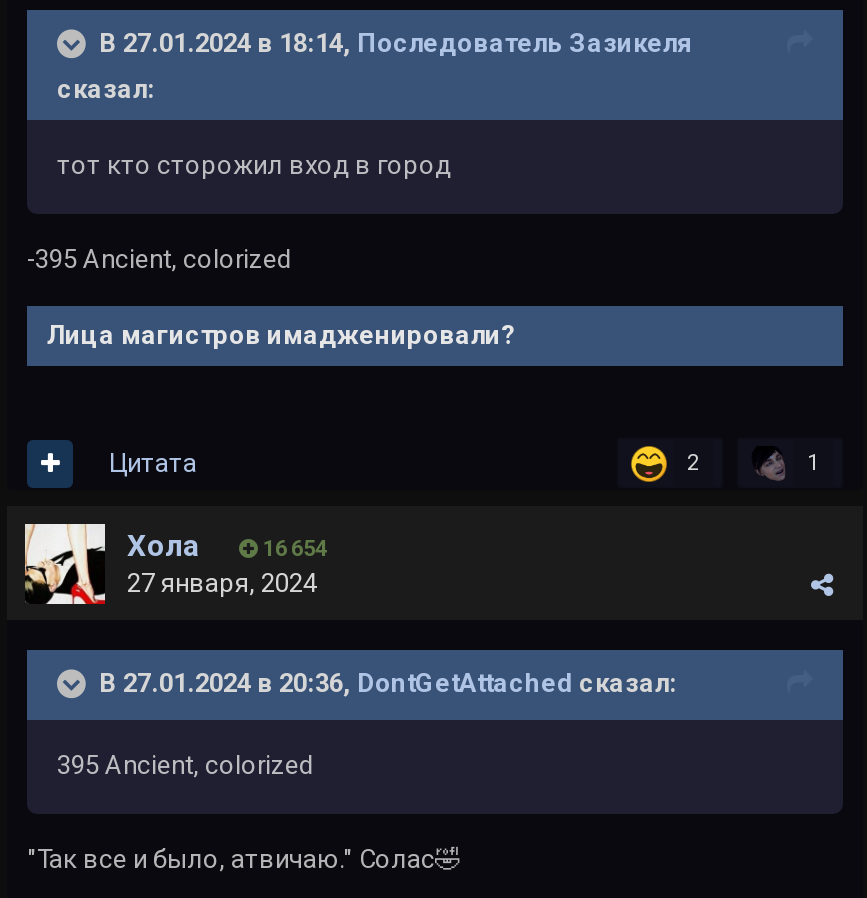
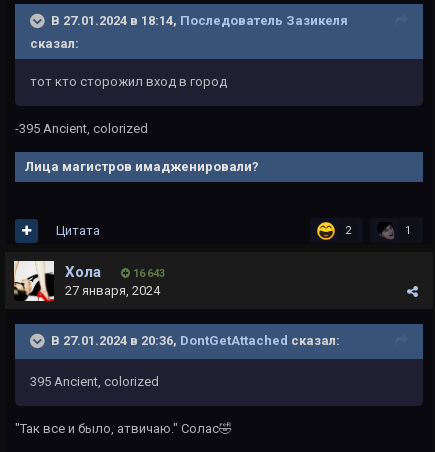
- 16 654
+ 16 643
